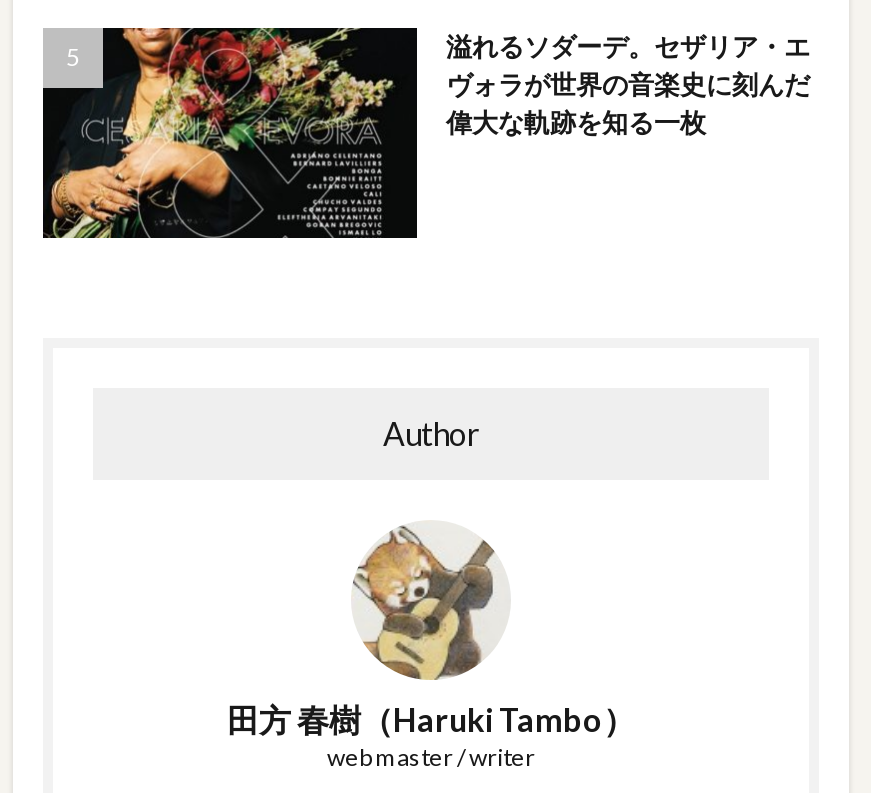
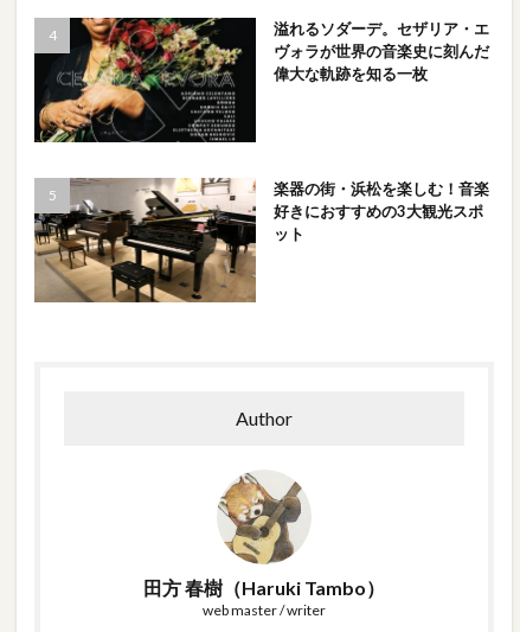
+ [image]
+ 楽器の街・浜松を楽しむ！音楽
+ 好きにおすすめの3大観光スポ
+ ット
